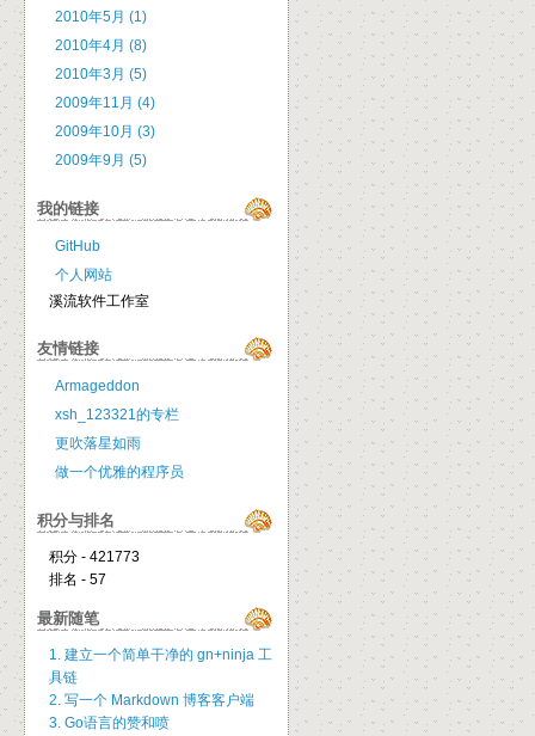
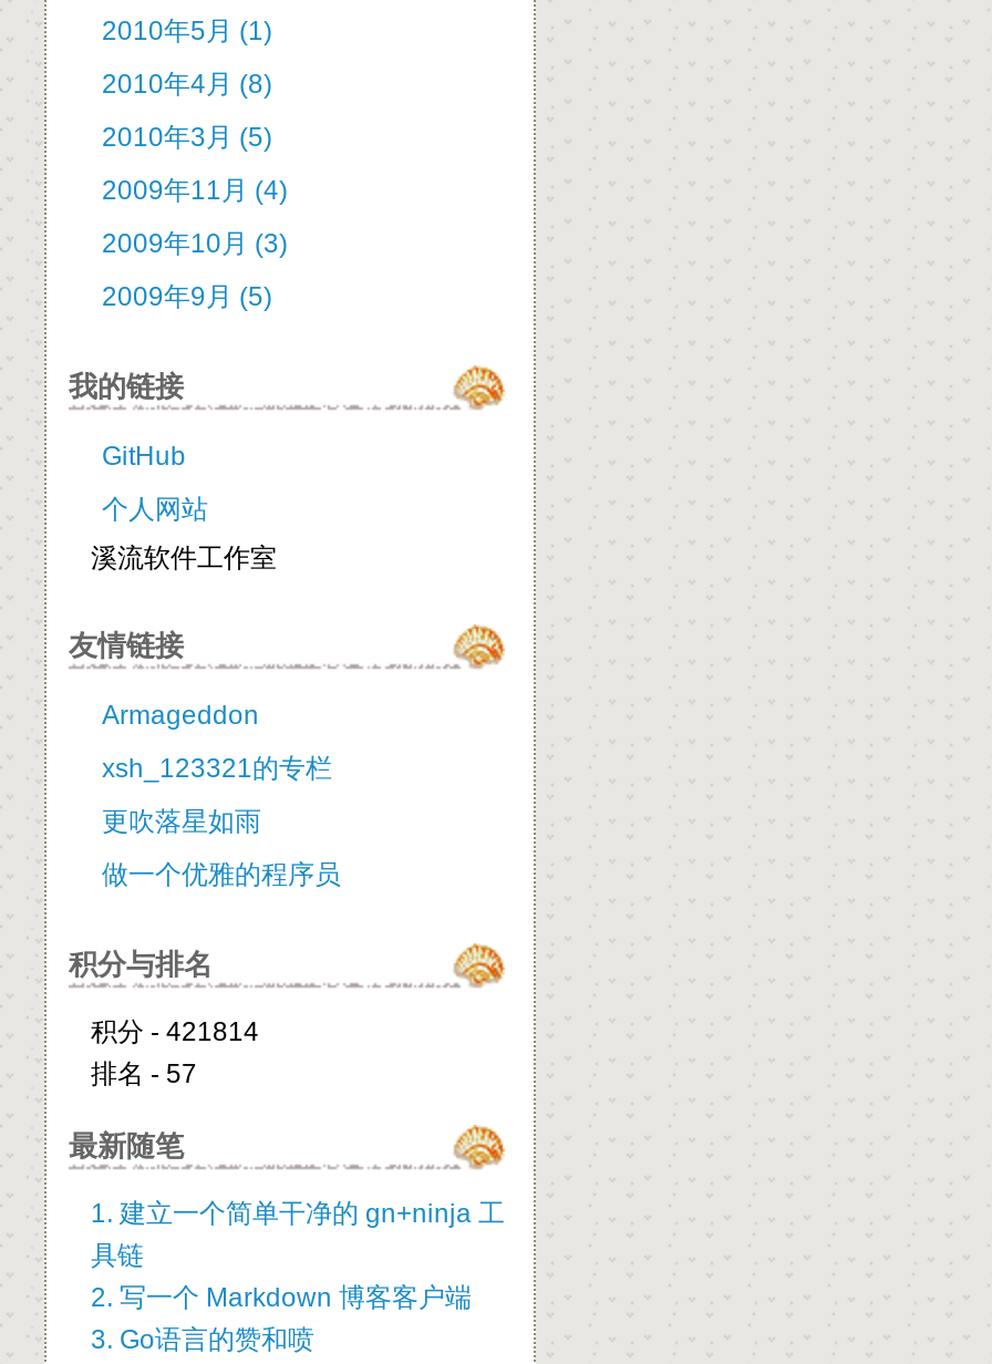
- 积分 - 421773
+ 积分 - 421814
